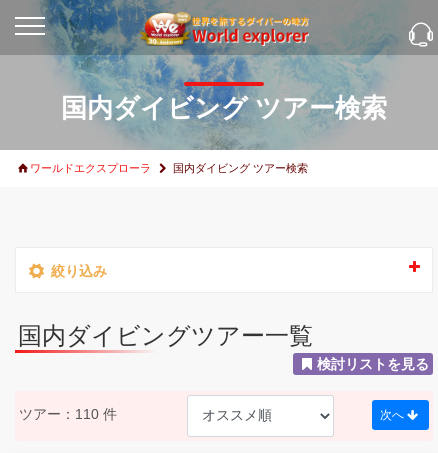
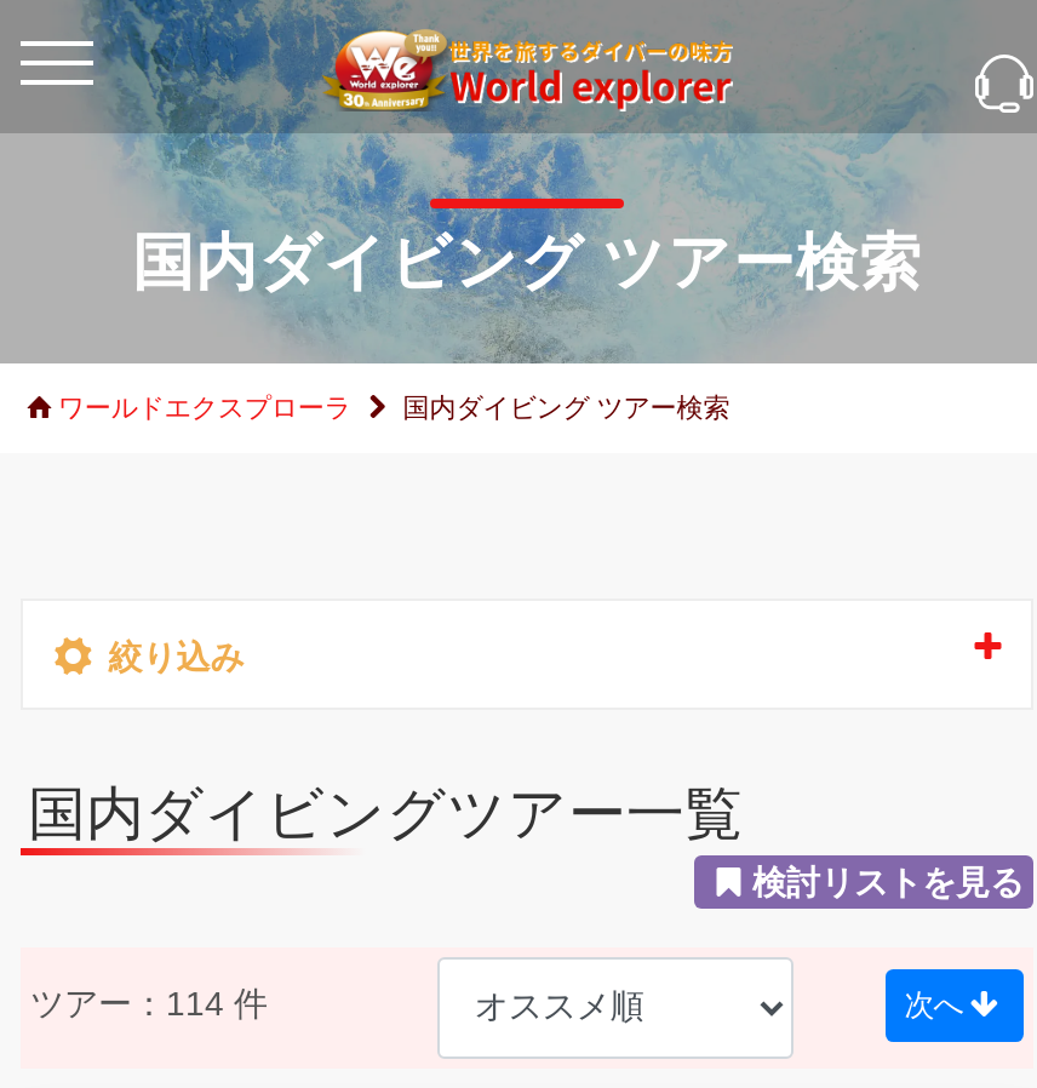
- ツアー：110 件
+ ツアー：114 件
